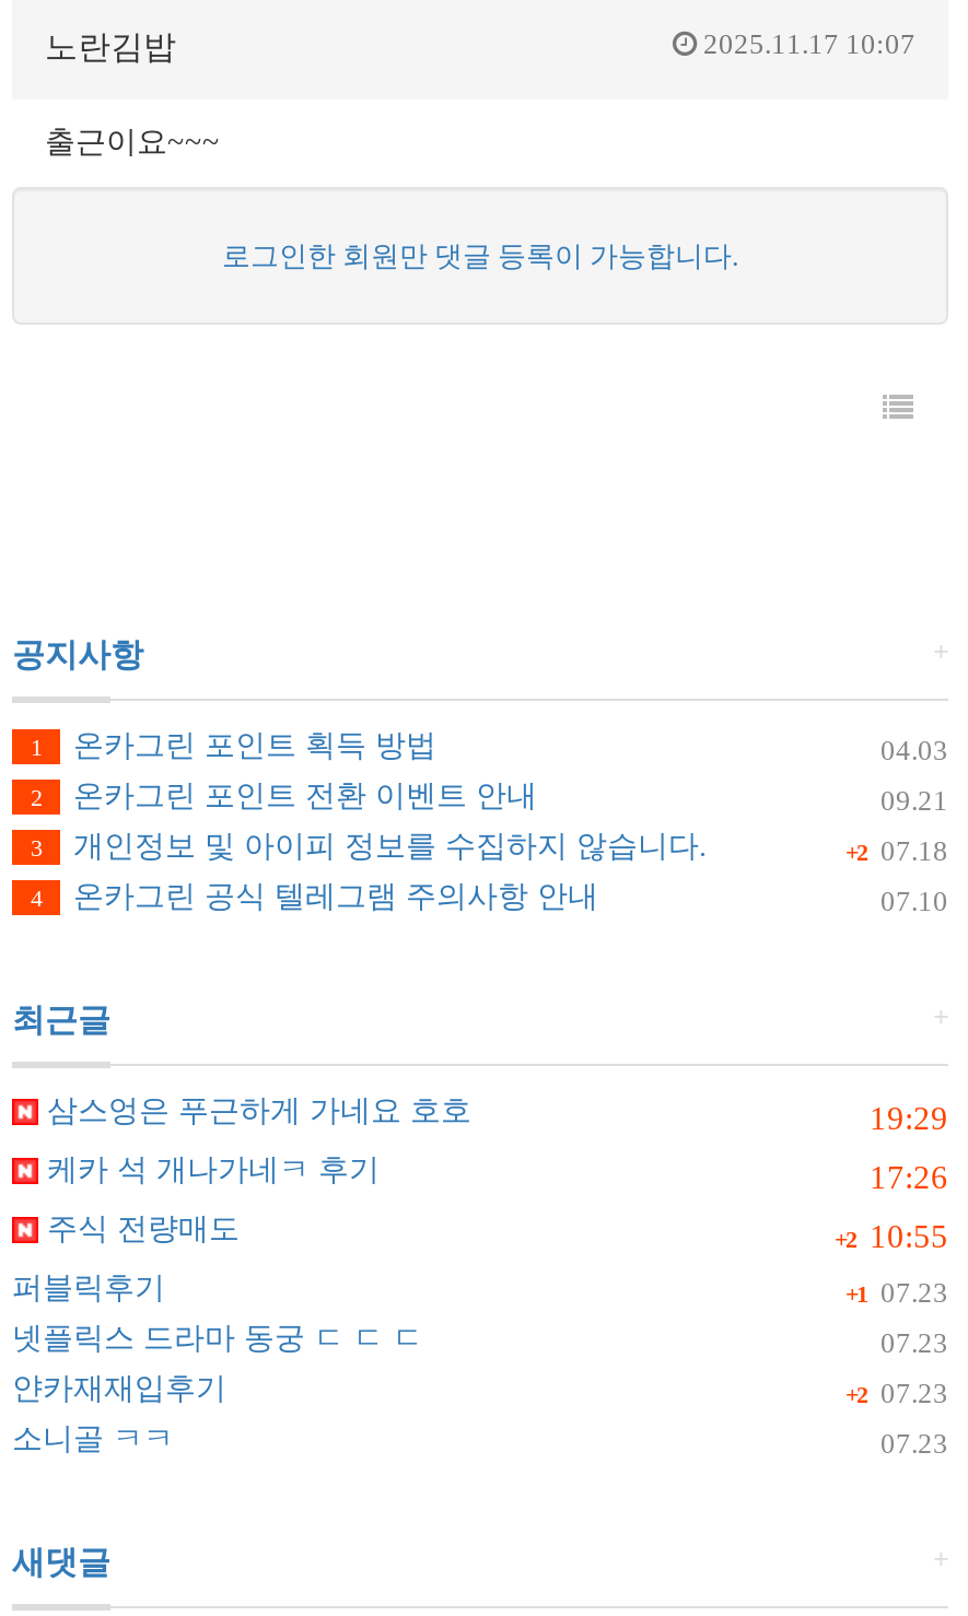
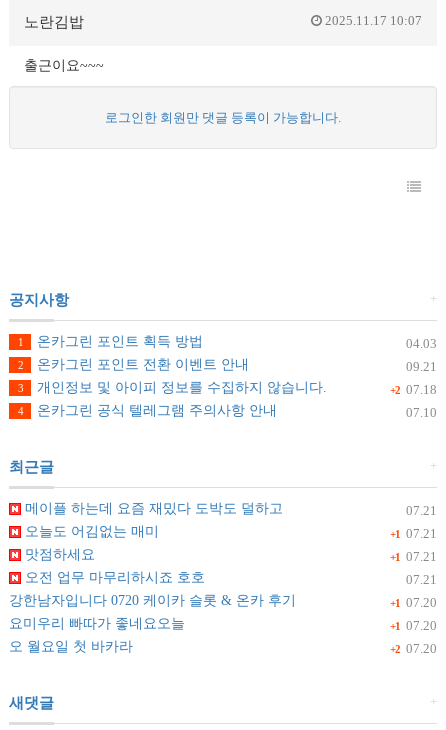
- 19:29
- 삼스엉은 푸근하게 가네요 호호
+ 07.21
+ 메이플 하는데 요즘 재밌다 도박도 덜하고

- 17:26
- 케카 석 개나가네ㅋ 후기
+ +1 07.21
+ 오늘도 어김없는 매미

- +2 10:55
- 주식 전량매도
+ +1 07.21
+ 맛점하세요

- +1 07.23
- 퍼블릭후기
+ 07.21
+ 오전 업무 마무리하시죠 호호

- 07.23
- 넷플릭스 드라마 동궁 ㄷ ㄷ ㄷ
+ +1 07.20
+ 강한남자입니다 0720 케이카 슬롯 & 온카 후기

- +2 07.23
- 얀카재재입후기
+ +1 07.20
+ 요미우리 빠따가 좋네요오늘

- 07.23
- 소니골 ㅋㅋ
+ +2 07.20
+ 오 월요일 첫 바카라
